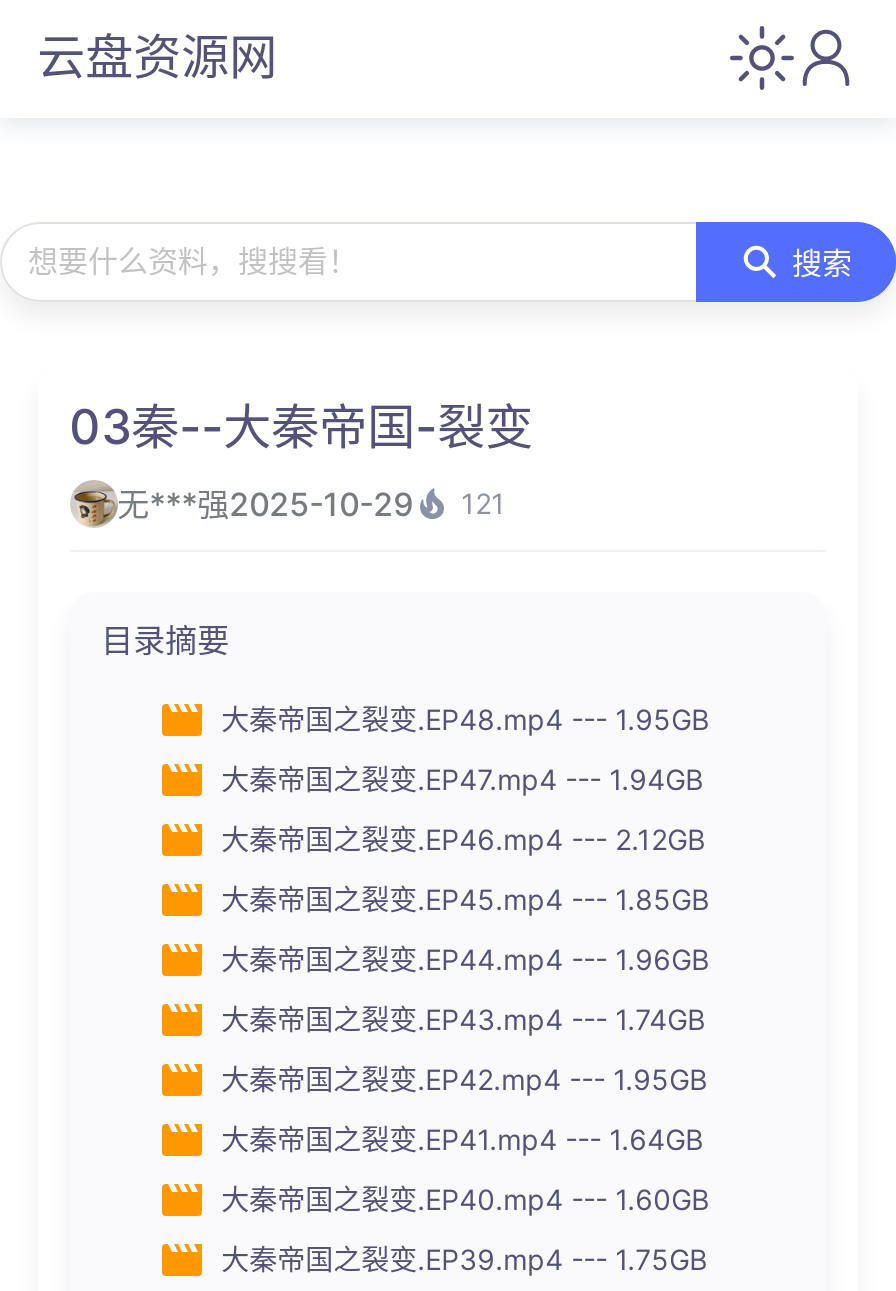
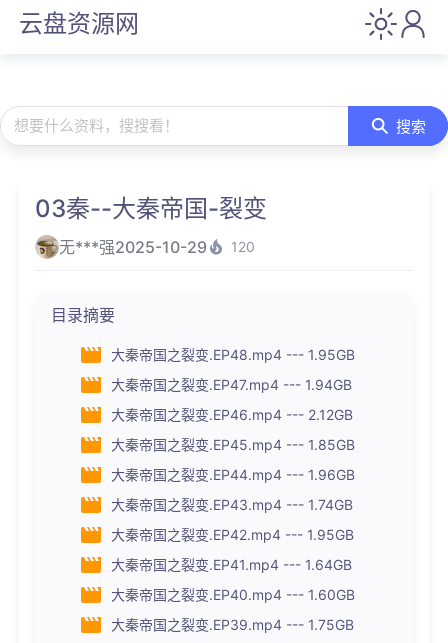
- 无***强2025-10-29 121
+ 无***强2025-10-29 120
